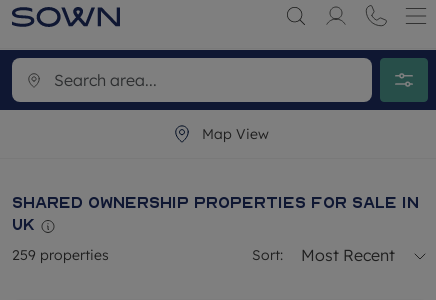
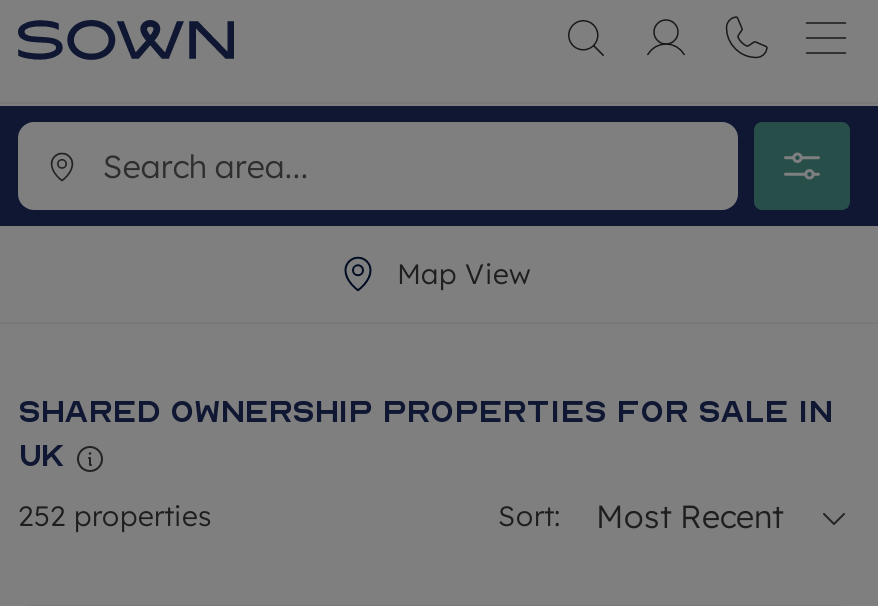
- 259 properties
+ 252 properties
